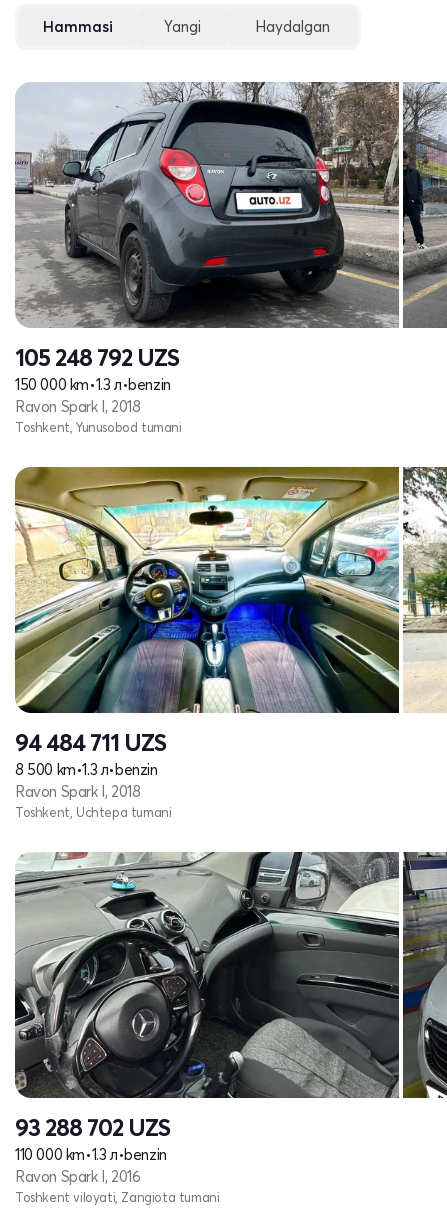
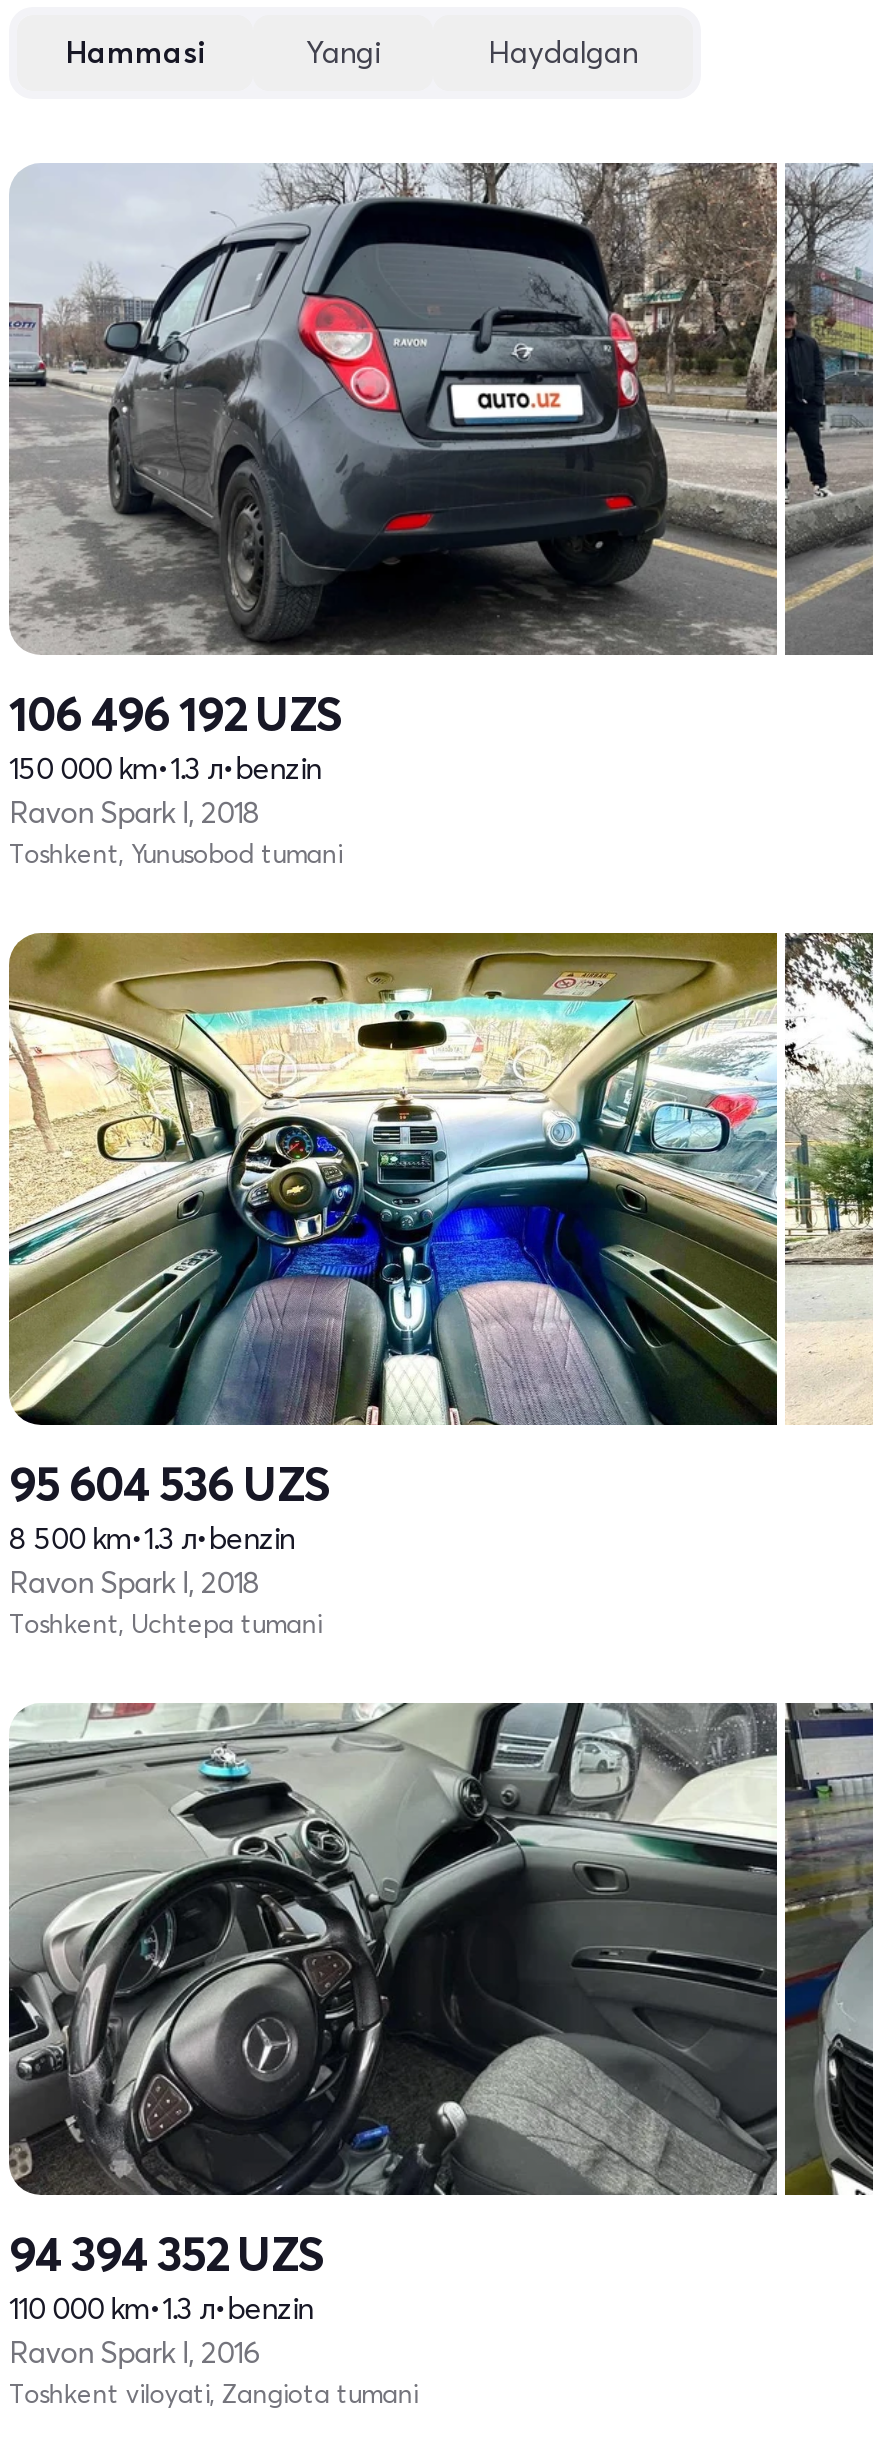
- 105 248 792 UZS
+ 106 496 192 UZS

- 94 484 711 UZS
+ 95 604 536 UZS

- 93 288 702 UZS
+ 94 394 352 UZS
